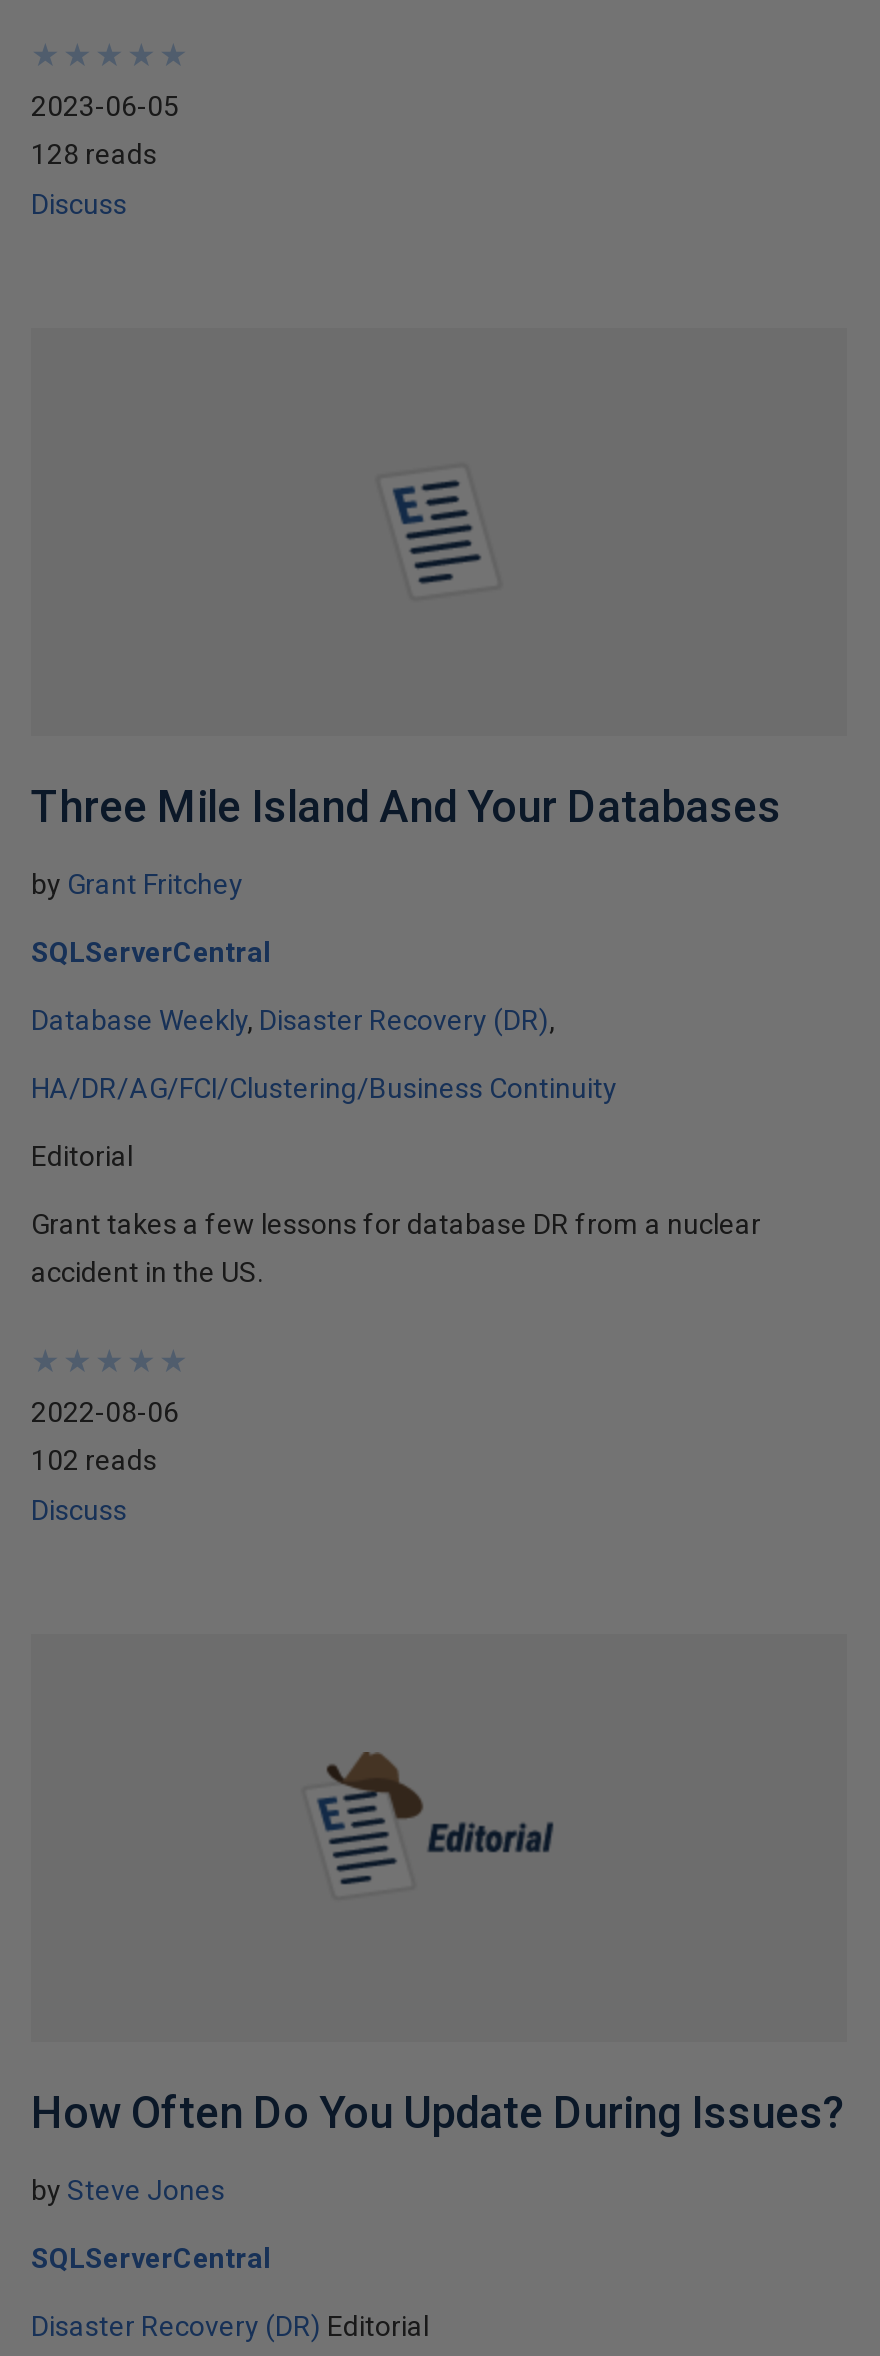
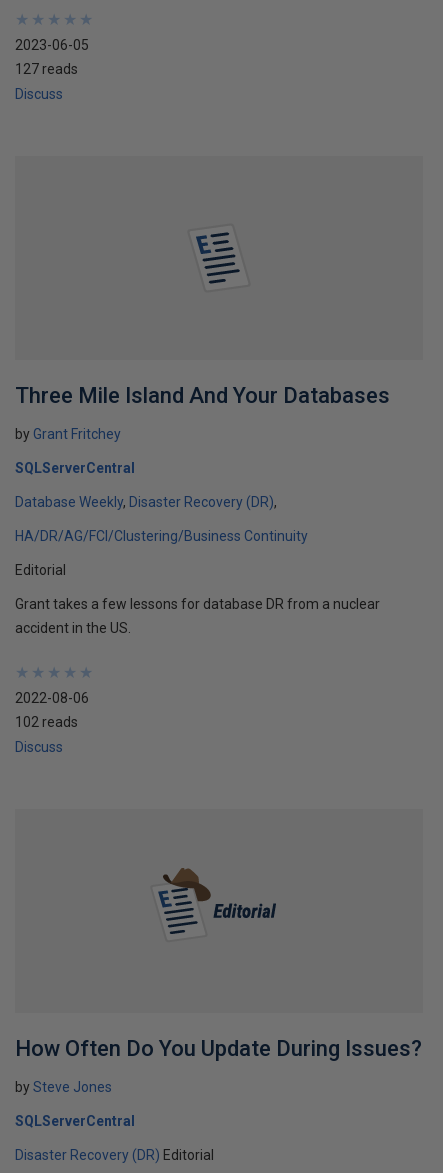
- 128 reads
+ 127 reads
